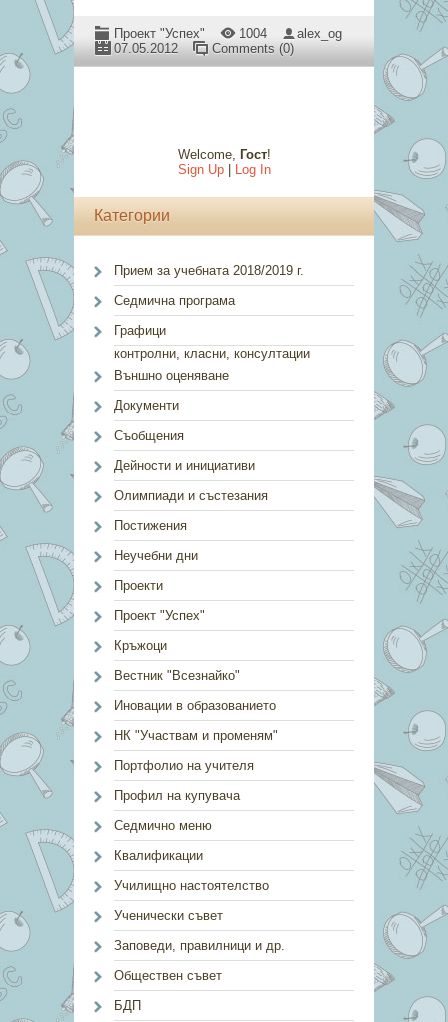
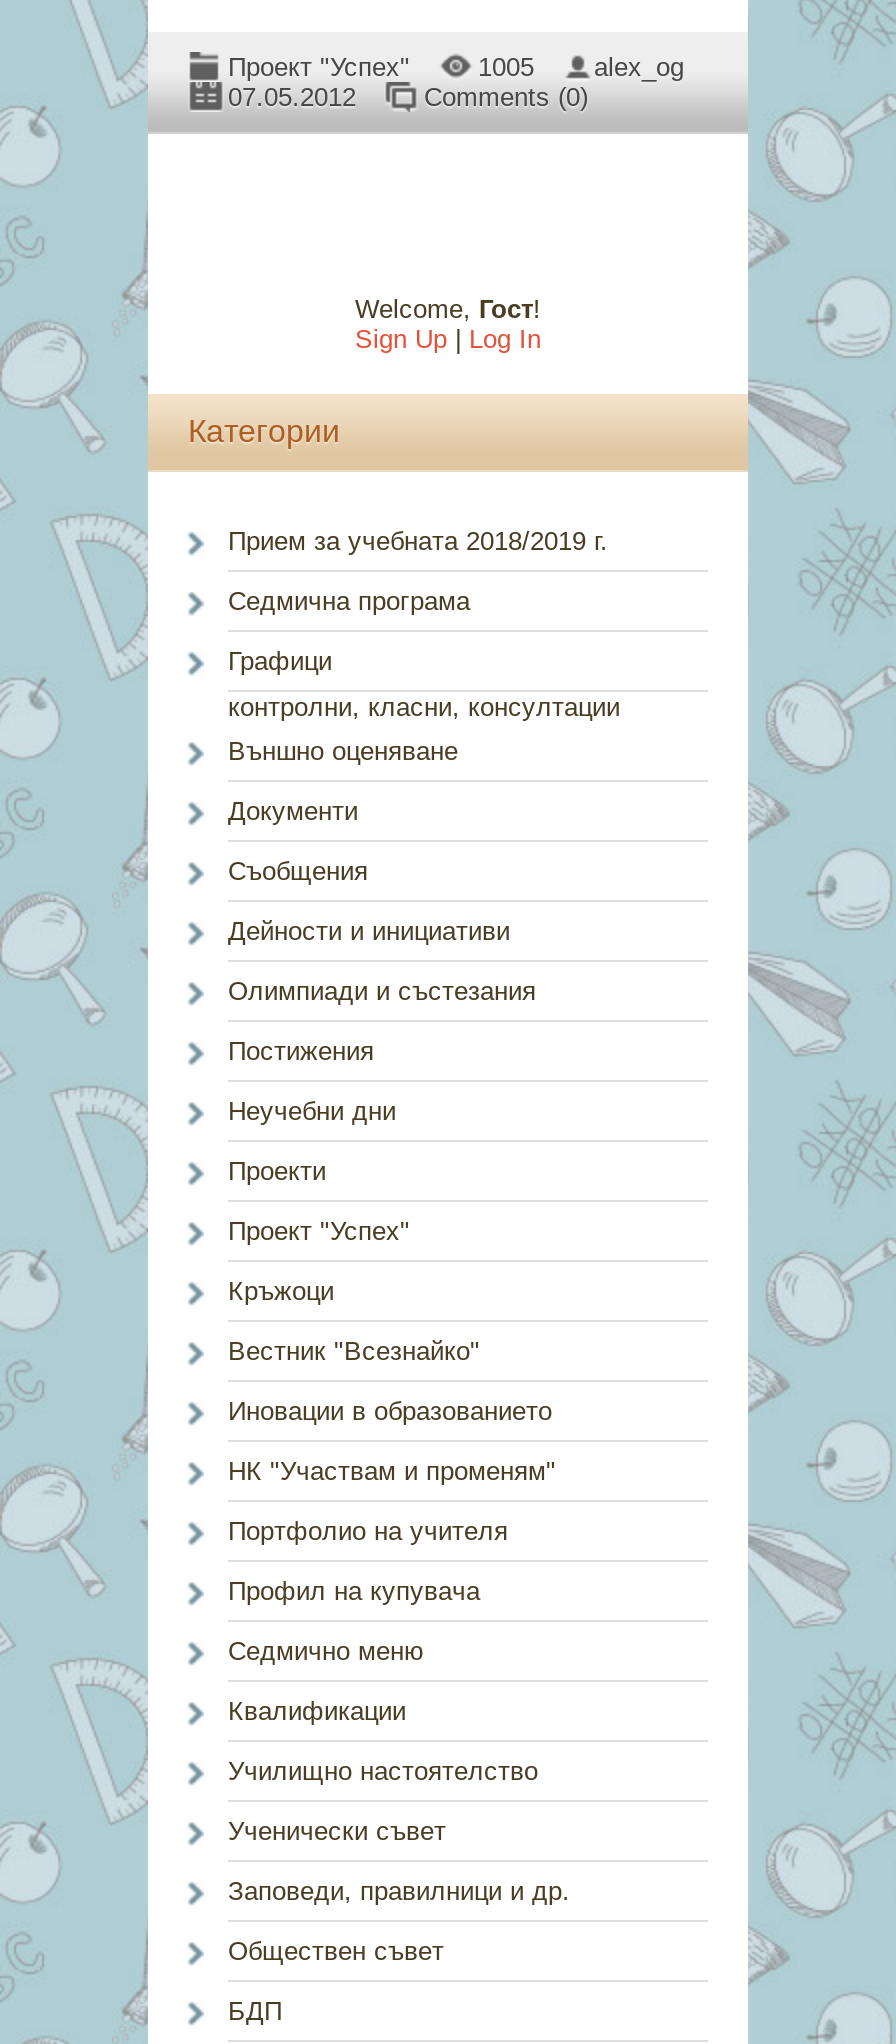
- 1004 alex_og
+ 1005 alex_og
